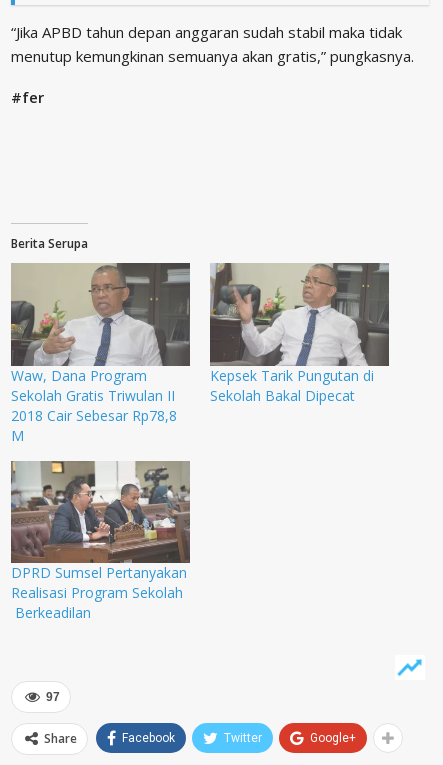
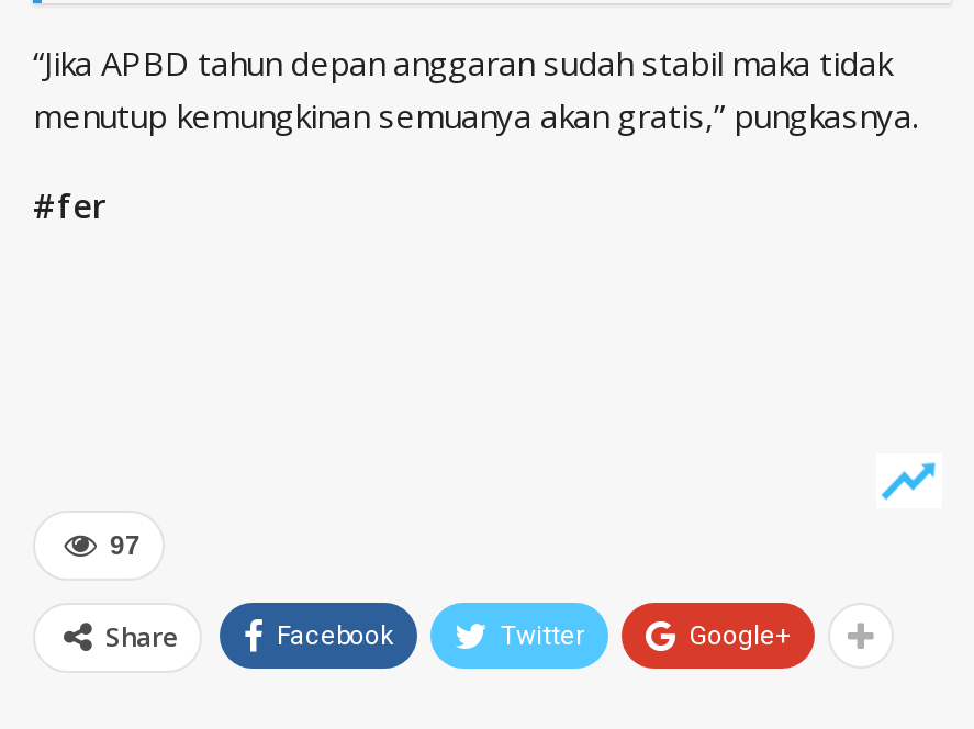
- Berita Serupa

- [image]
- Waw, Dana Program
- Sekolah Gratis Triwulan II
- 2018 Cair Sebesar Rp78,8
- M

- [image]
- Kepsek Tarik Pungutan di
- Sekolah Bakal Dipecat

- [image]
- DPRD Sumsel Pertanyakan
- Realisasi Program Sekolah
- Berkeadilan
